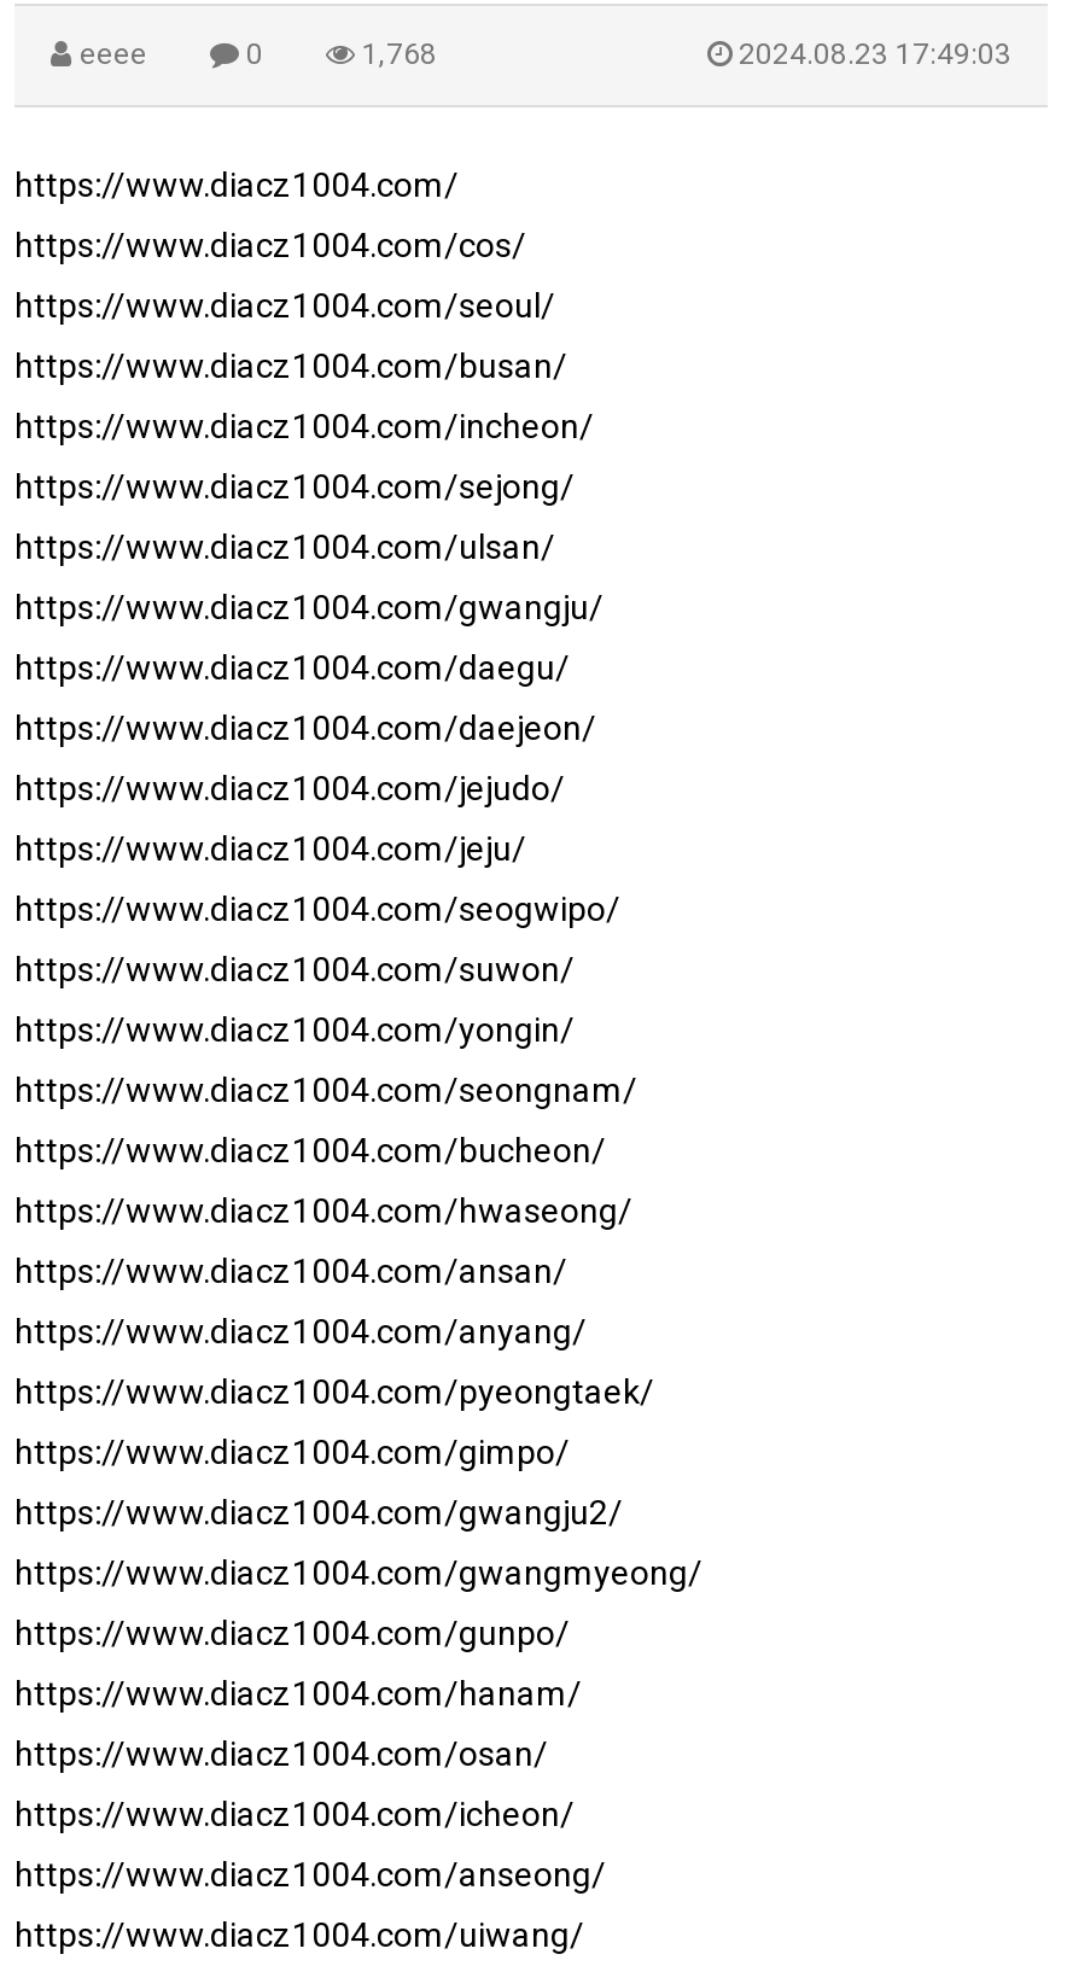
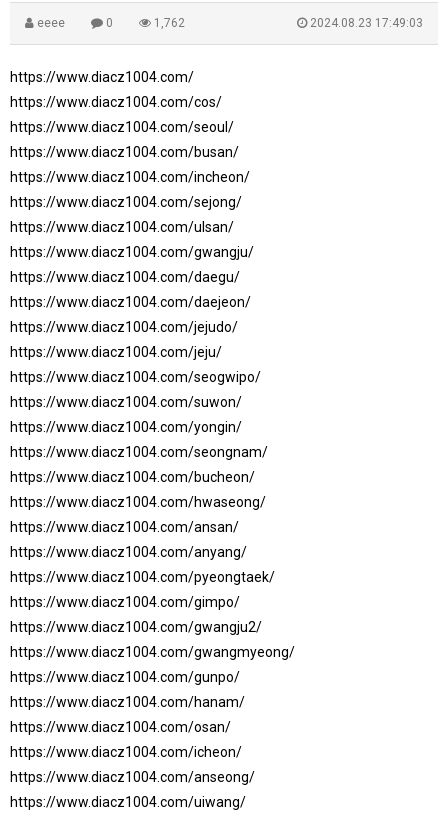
- 1,768
+ 1,762
